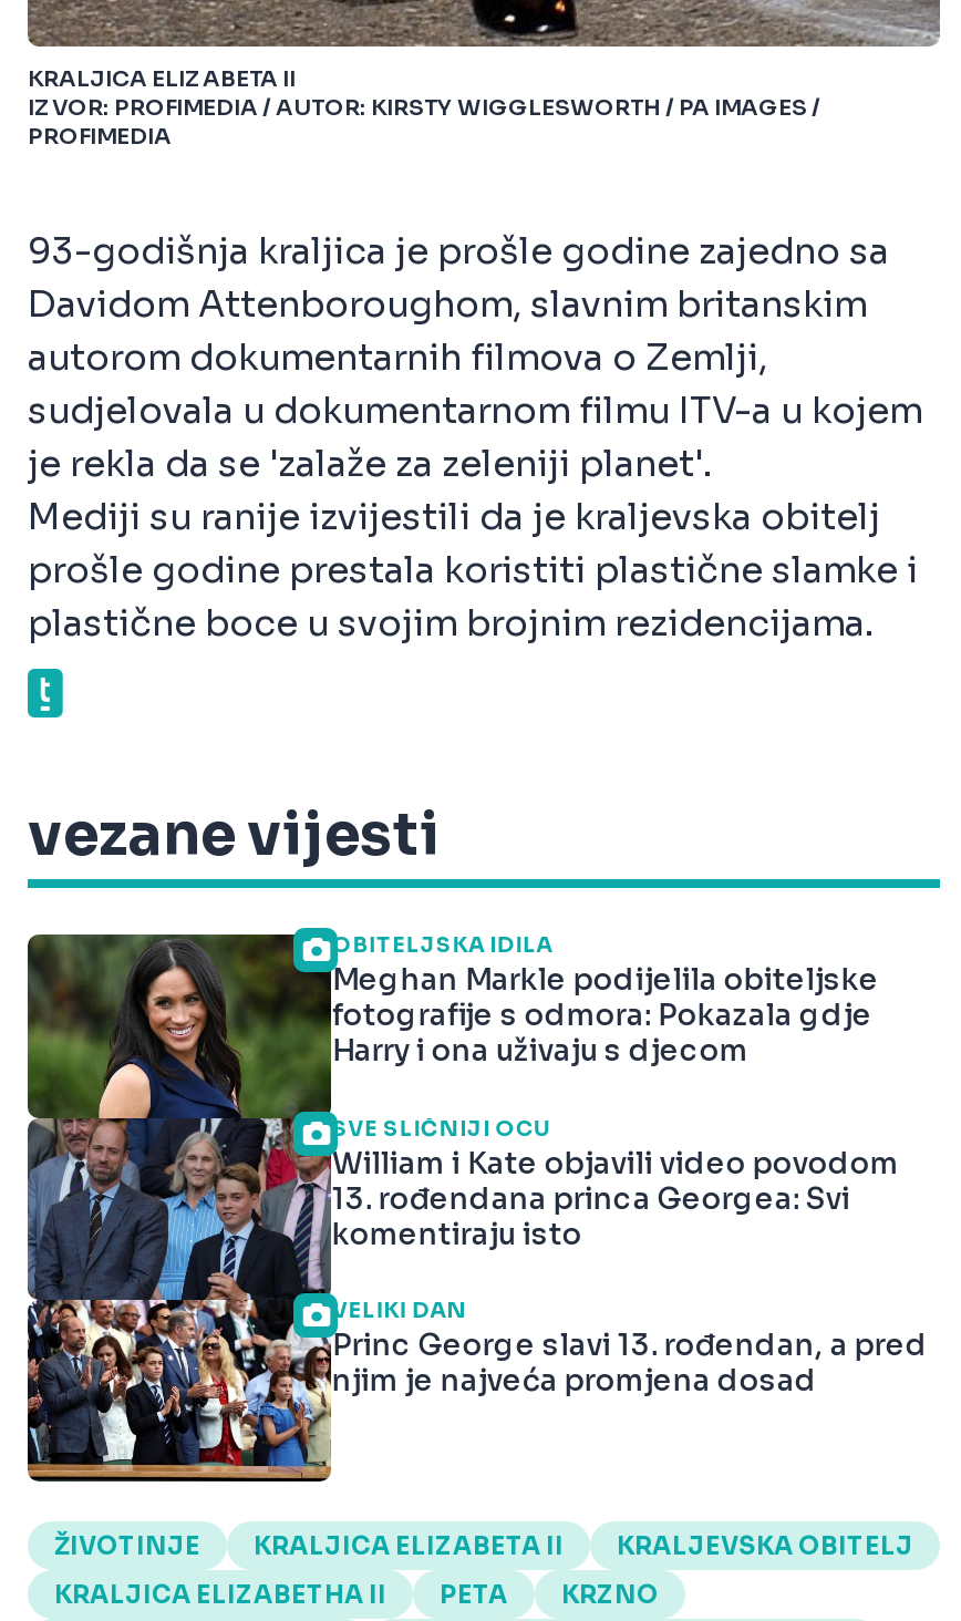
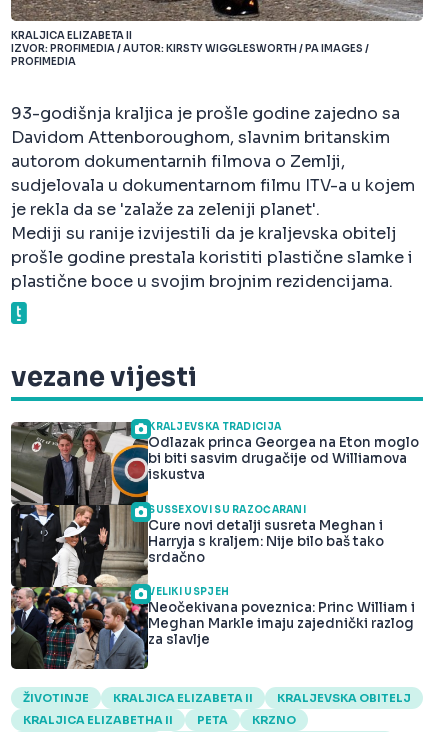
- [image]
- OBITELJSKA IDILA
- Meghan Markle podijelila obiteljske
- fotografije s odmora: Pokazala gdje
- Harry i ona uživaju s djecom
+ [image]
+ KRALJEVSKA TRADICIJA
+ Odlazak princa Georgea na Eton moglo
+ bi biti sasvim drugačije od Williamova
+ iskustva

- SVE SLIČNIJI OCU
- William i Kate objavili video povodom
- 13. rođendana princa Georgea: Svi
- komentiraju isto
+ SUSSEXOVI SU RAZOČARANI
+ Cure novi detalji susreta Meghan i
+ Harryja s kraljem: Nije bilo baš tako
+ srdačno

- VELIKI DAN
- Princ George slavi 13. rođendan, a pred
- njim je najveća promjena dosad
+ VELIKI USPJEH
+ Neočekivana poveznica: Princ William i
+ Meghan Markle imaju zajednički razlog
+ za slavlje
